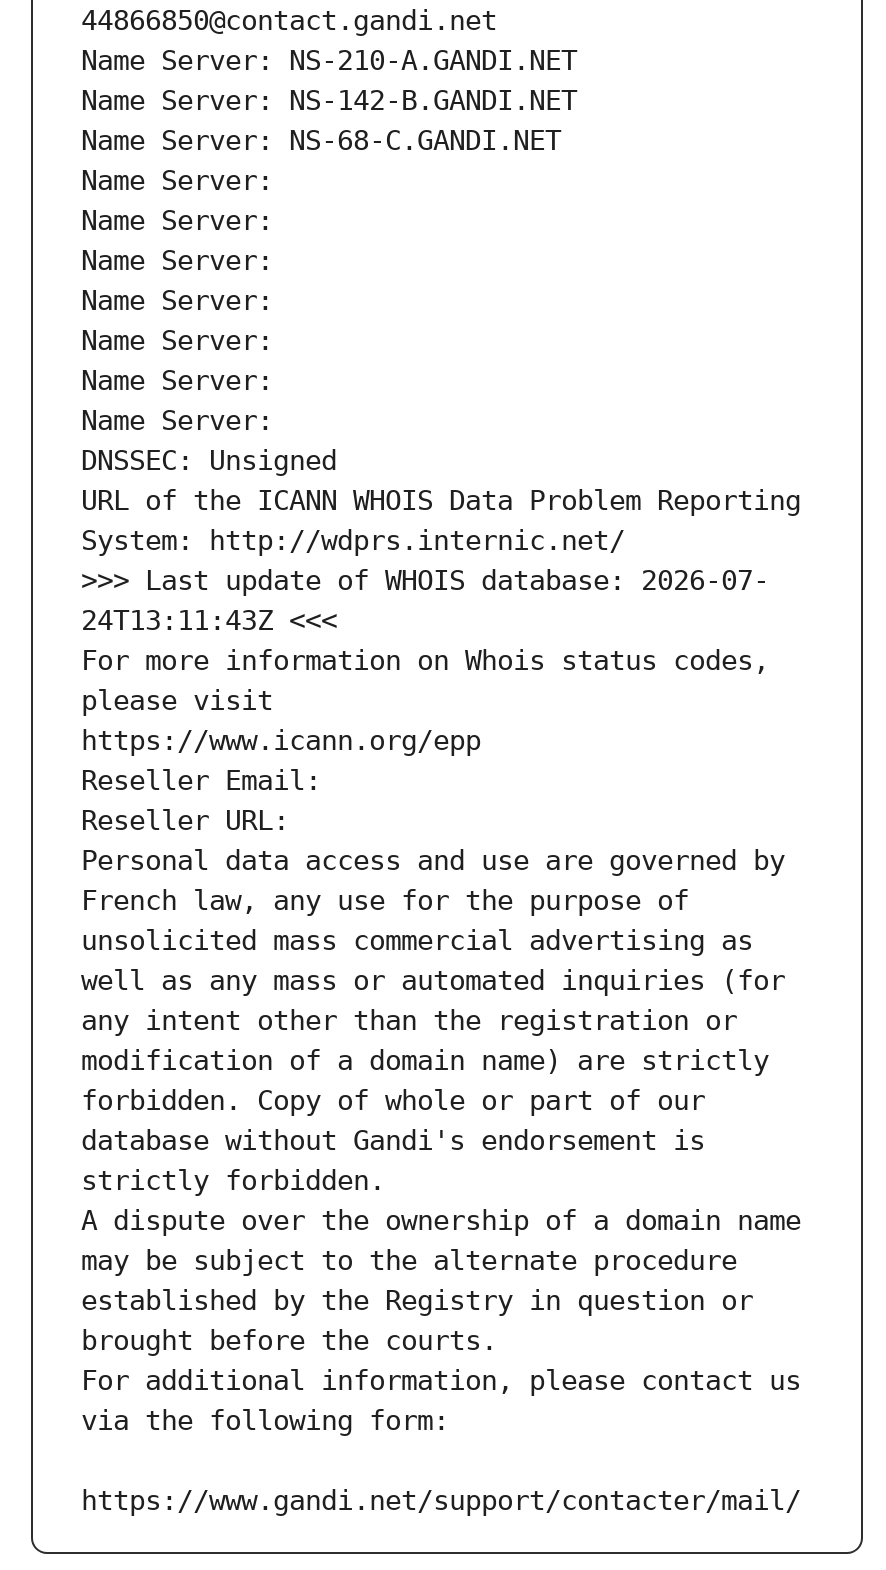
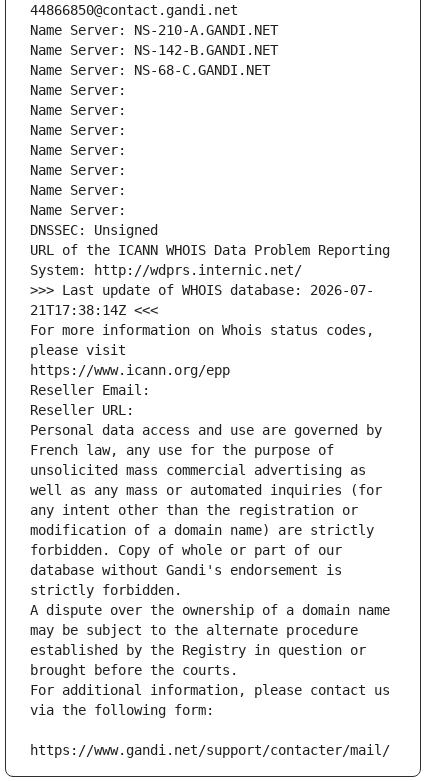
- 24T13:11:43Z <<<
+ 21T17:38:14Z <<<
